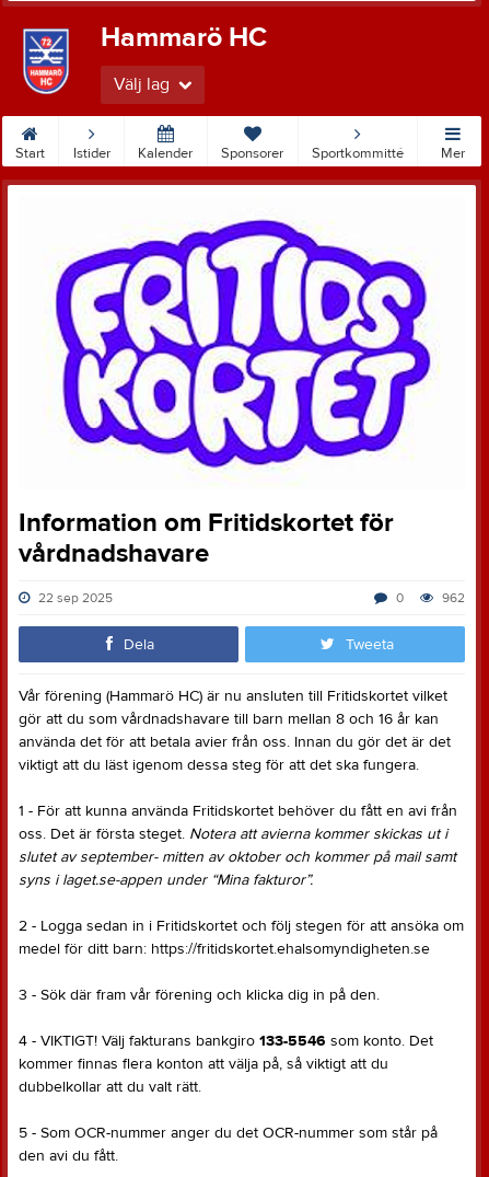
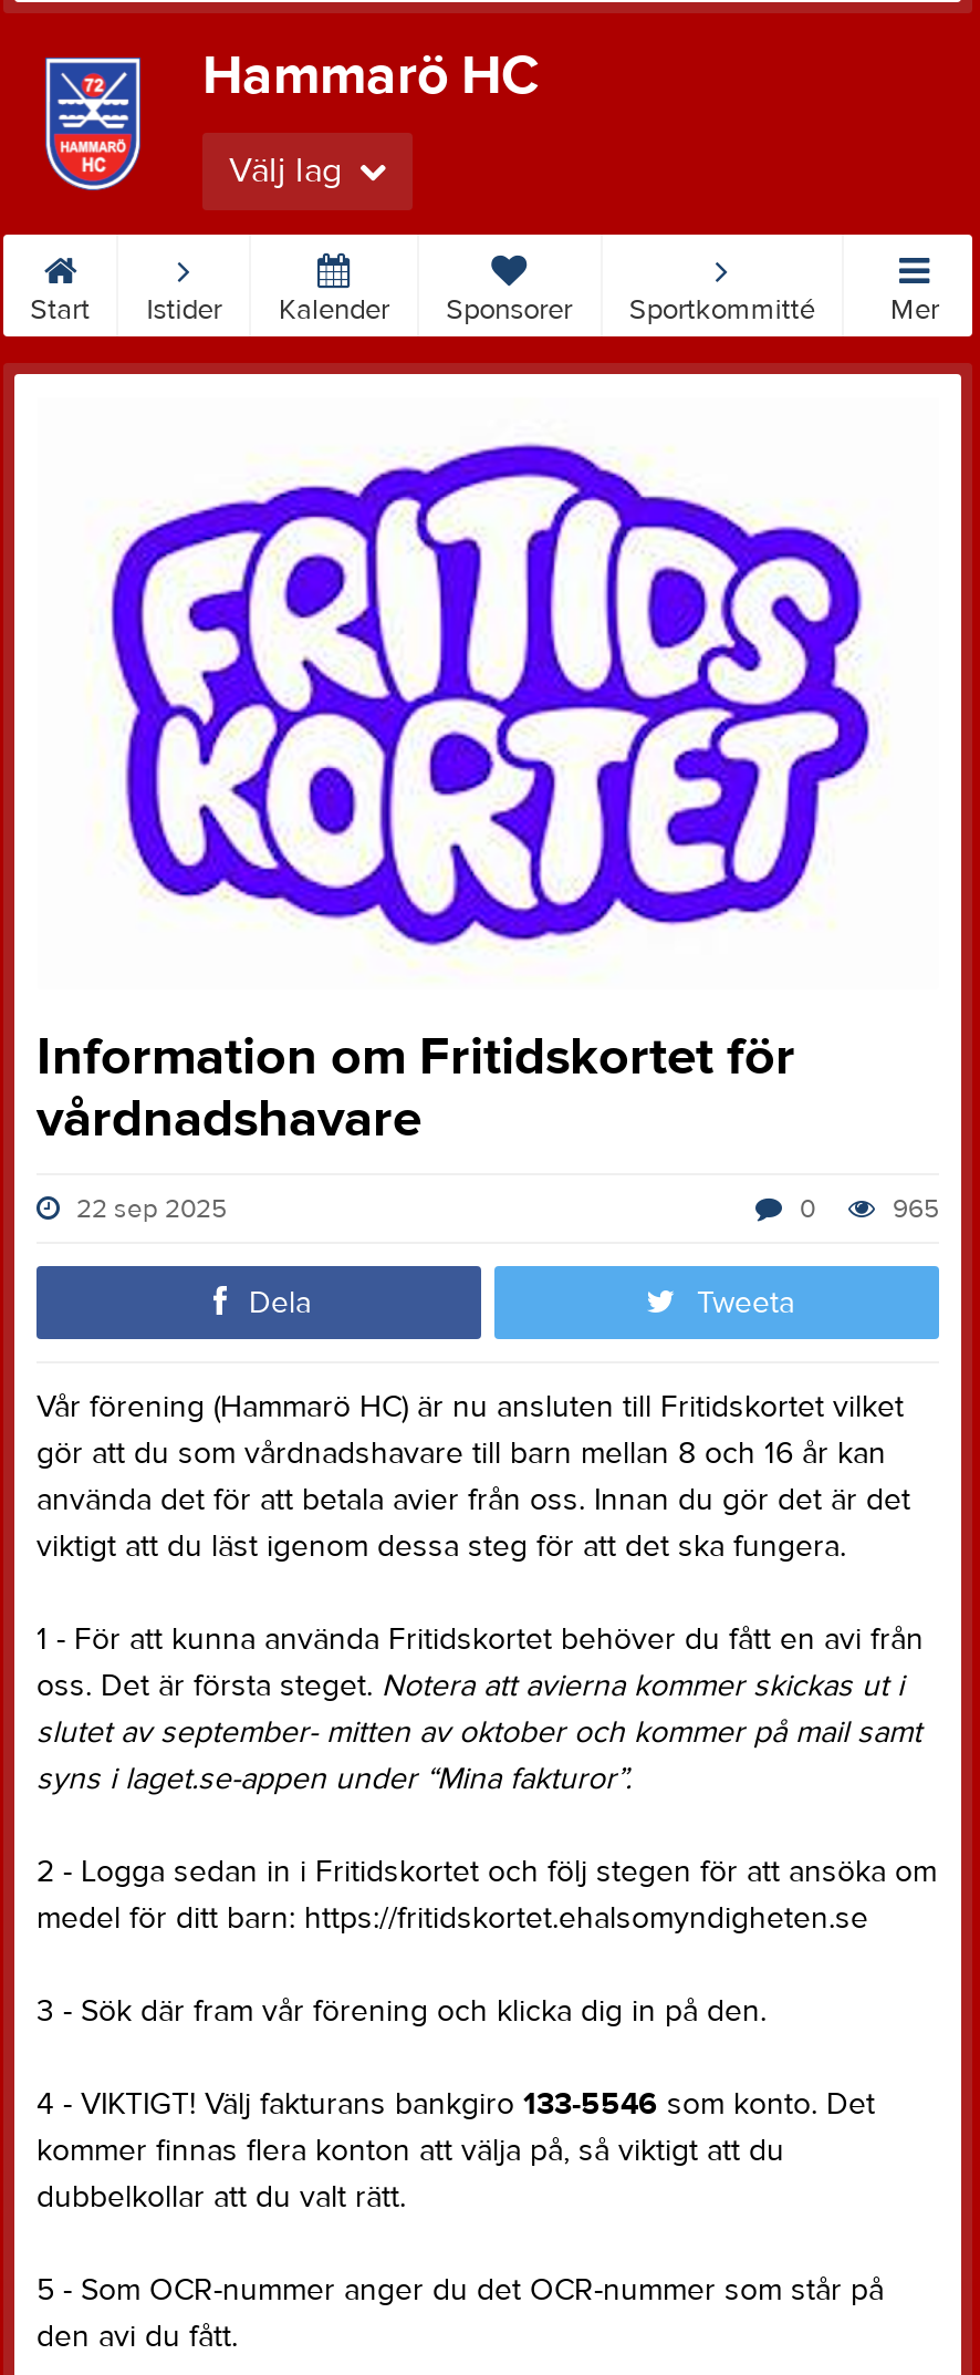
- 0 962
+ 0 965
